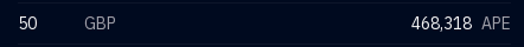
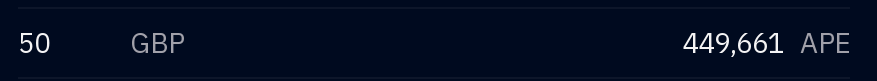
- 468,318 APE
+ 449,661 APE
